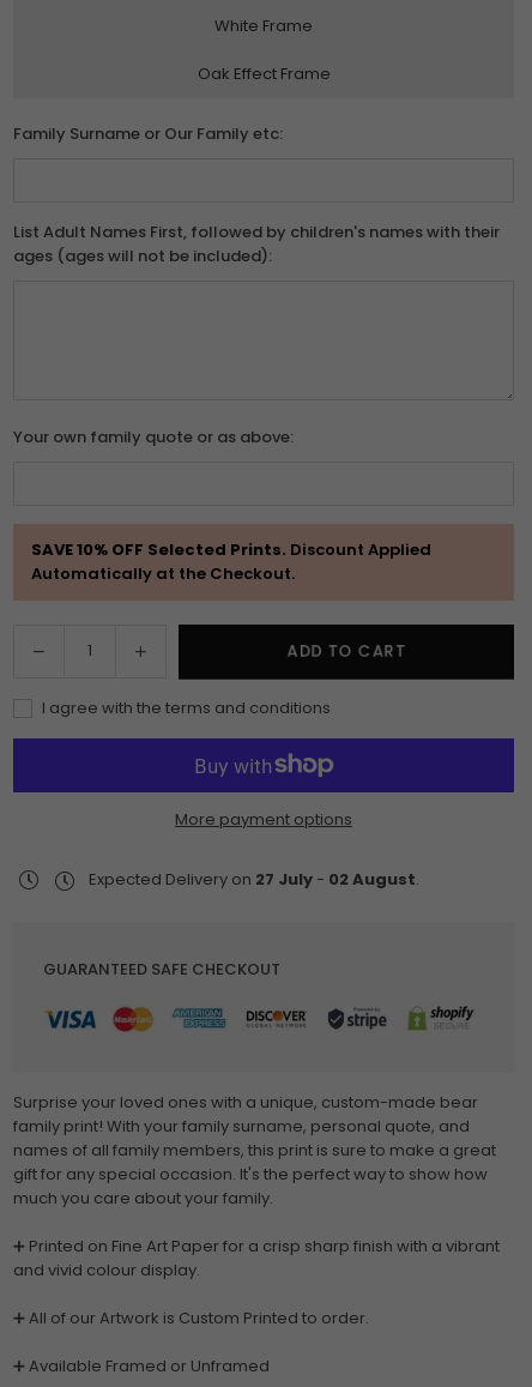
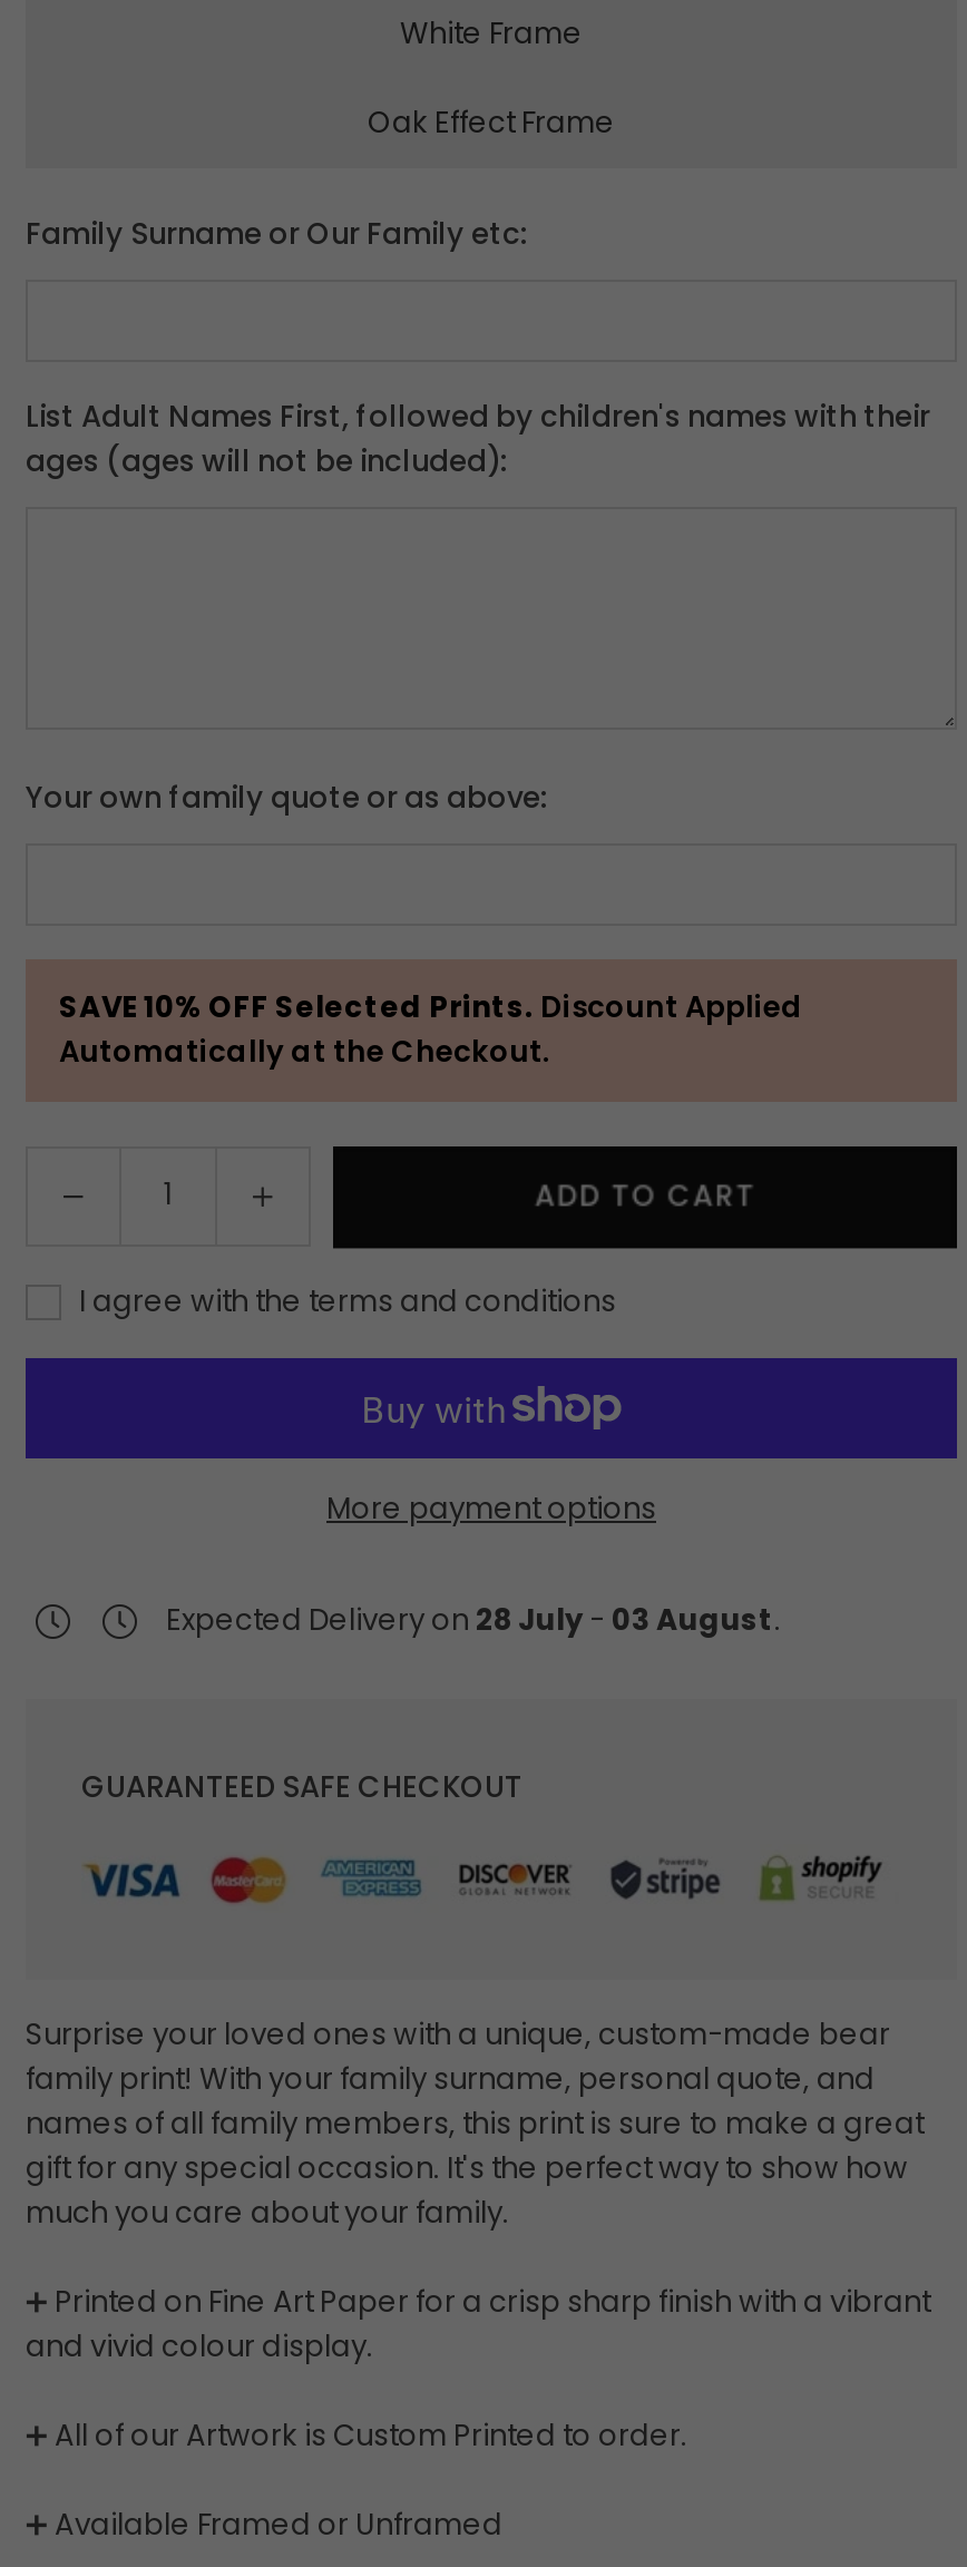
- Expected Delivery on 27 July - 02 August.
+ Expected Delivery on 28 July - 03 August.
